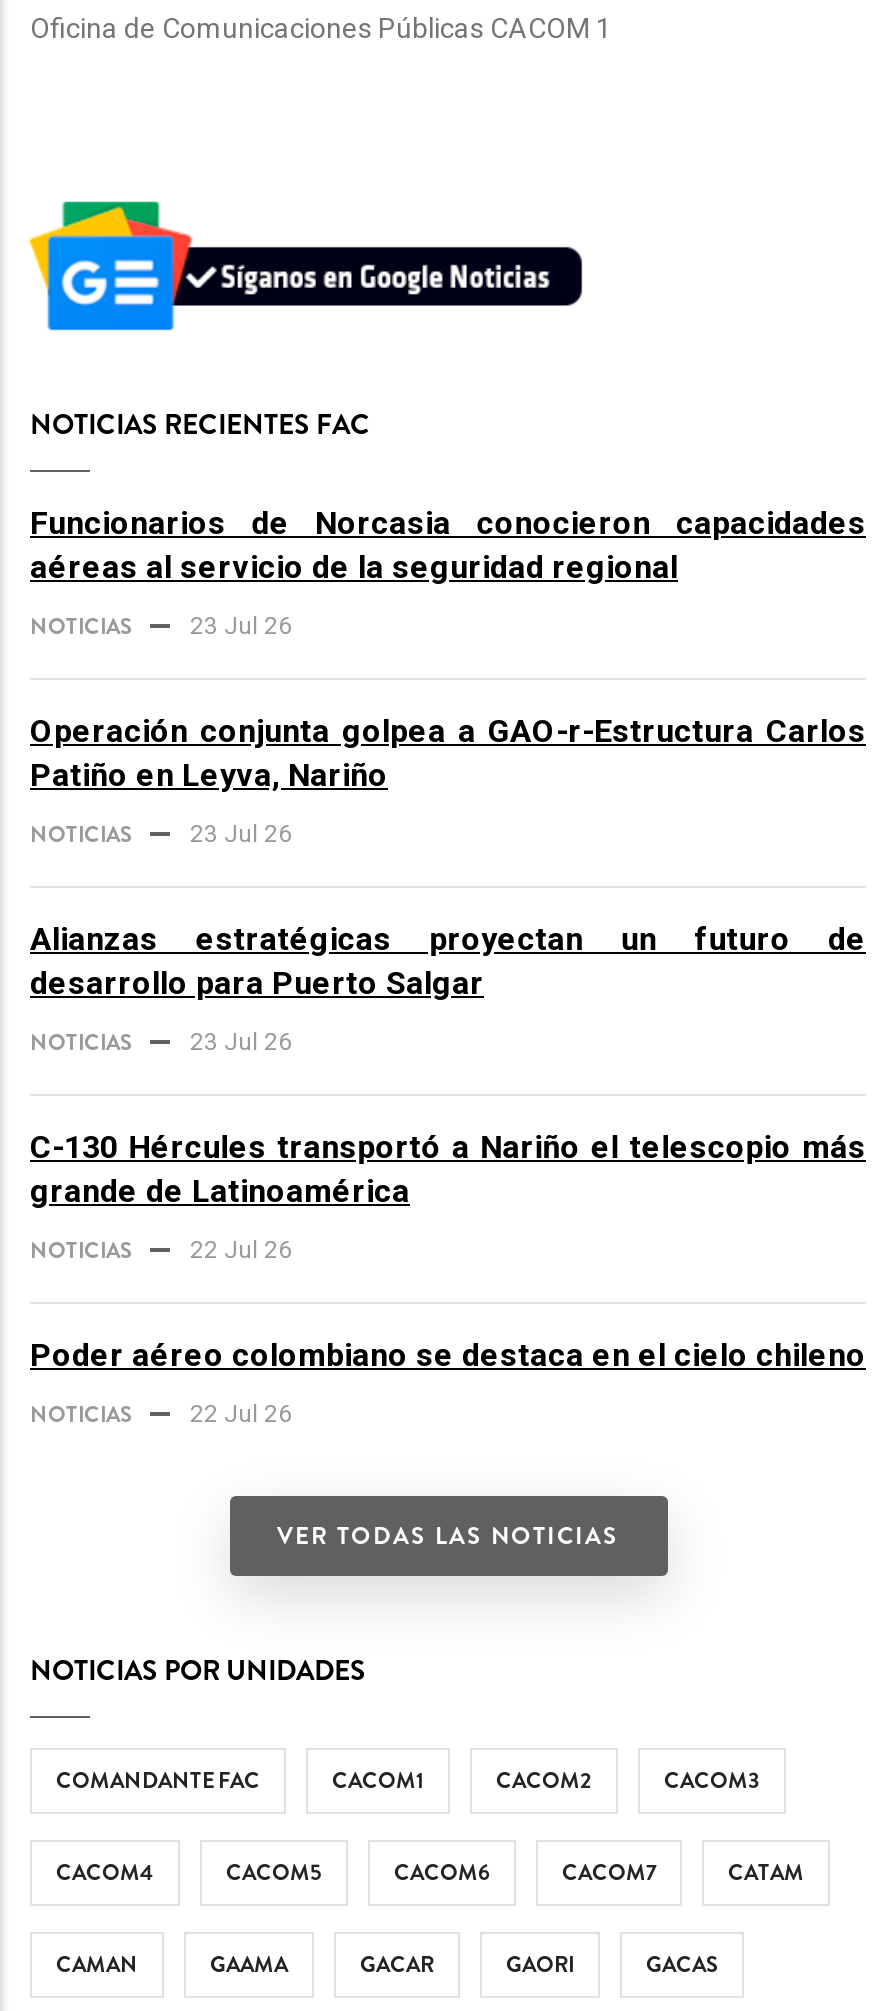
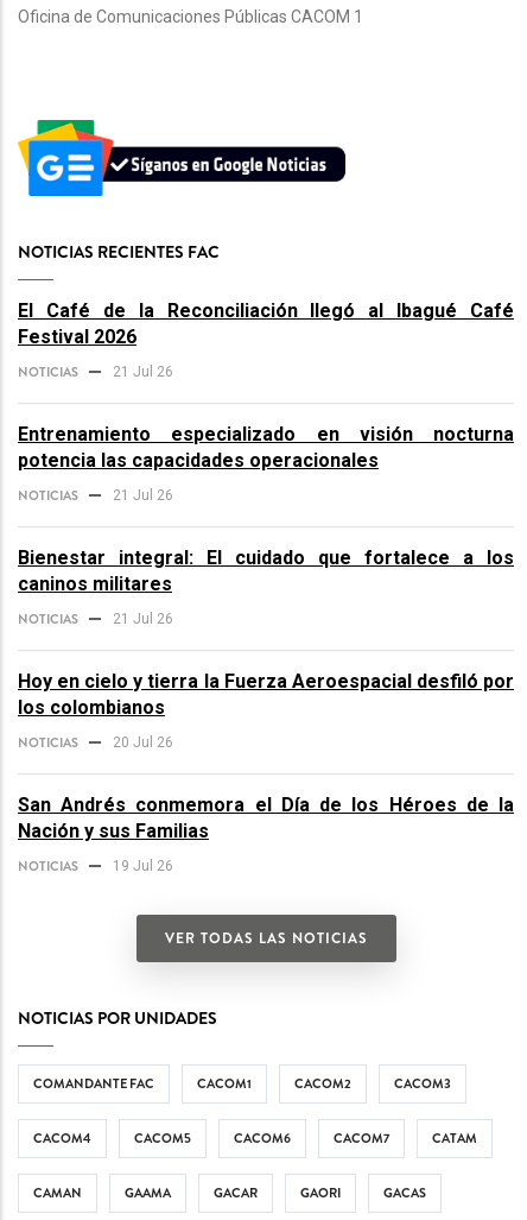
- Funcionarios de Norcasia conocieron capacidades
- aéreas al servicio de la seguridad regional
+ El Café de la Reconciliación llegó al Ibagué Café
+ Festival 2026

- 23 Jul 26
+ 21 Jul 26

- Operación conjunta golpea a GAO-r-Estructura Carlos
- Patiño en Leyva, Nariño
+ Entrenamiento especializado en visión nocturna
+ potencia las capacidades operacionales

- 23 Jul 26
+ 21 Jul 26

- Alianzas estratégicas proyectan un futuro de
- desarrollo para Puerto Salgar
+ Bienestar integral: El cuidado que fortalece a los
+ caninos militares

- 23 Jul 26
+ 21 Jul 26

- C-130 Hércules transportó a Nariño el telescopio más
- grande de Latinoamérica
+ Hoy en cielo y tierra la Fuerza Aeroespacial desfiló por
+ los colombianos

- 22 Jul 26
+ 20 Jul 26

- Poder aéreo colombiano se destaca en el cielo chileno
+ San Andrés conmemora el Día de los Héroes de la
+ Nación y sus Familias

- 22 Jul 26
+ 19 Jul 26
